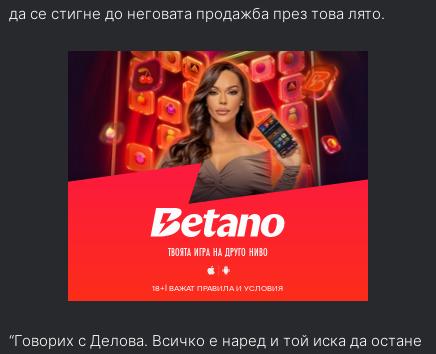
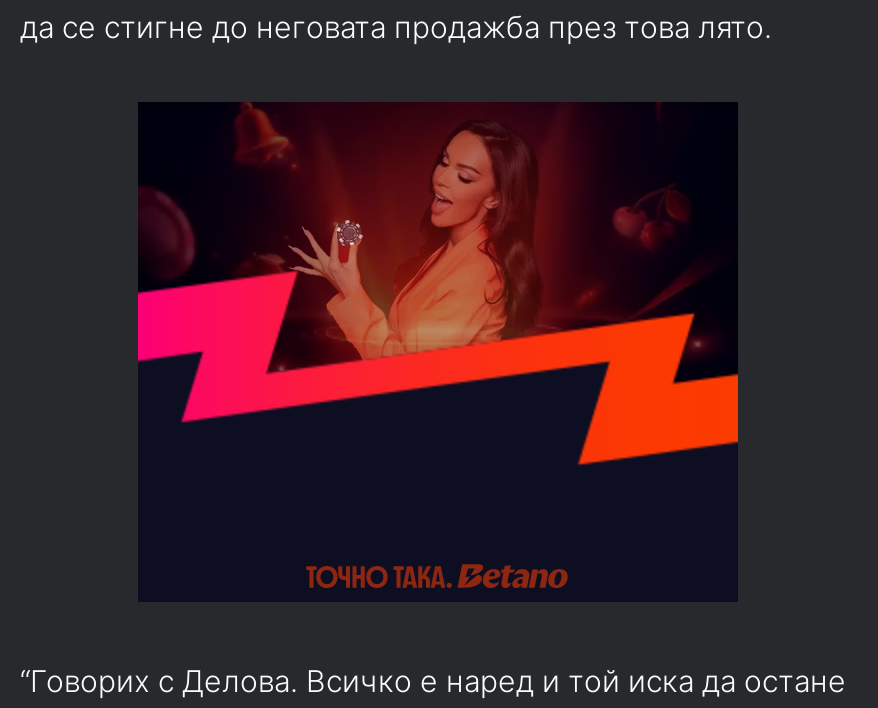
- [image]
+ [image]
